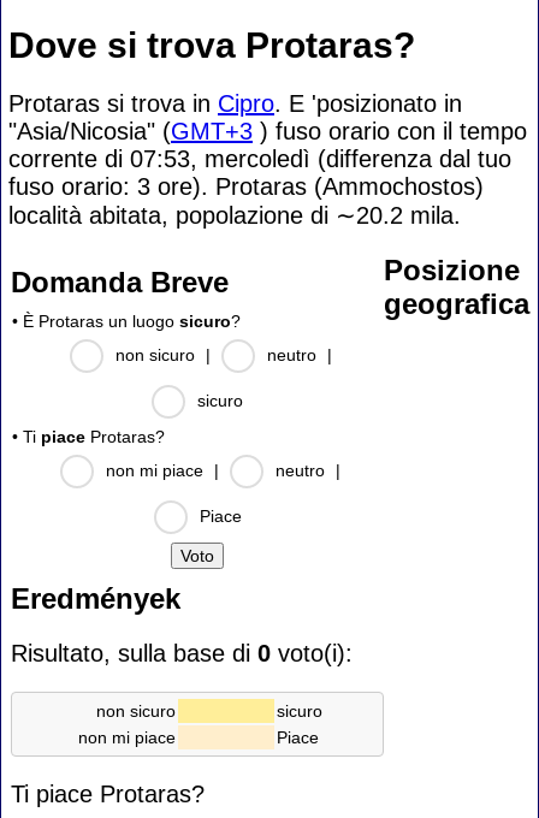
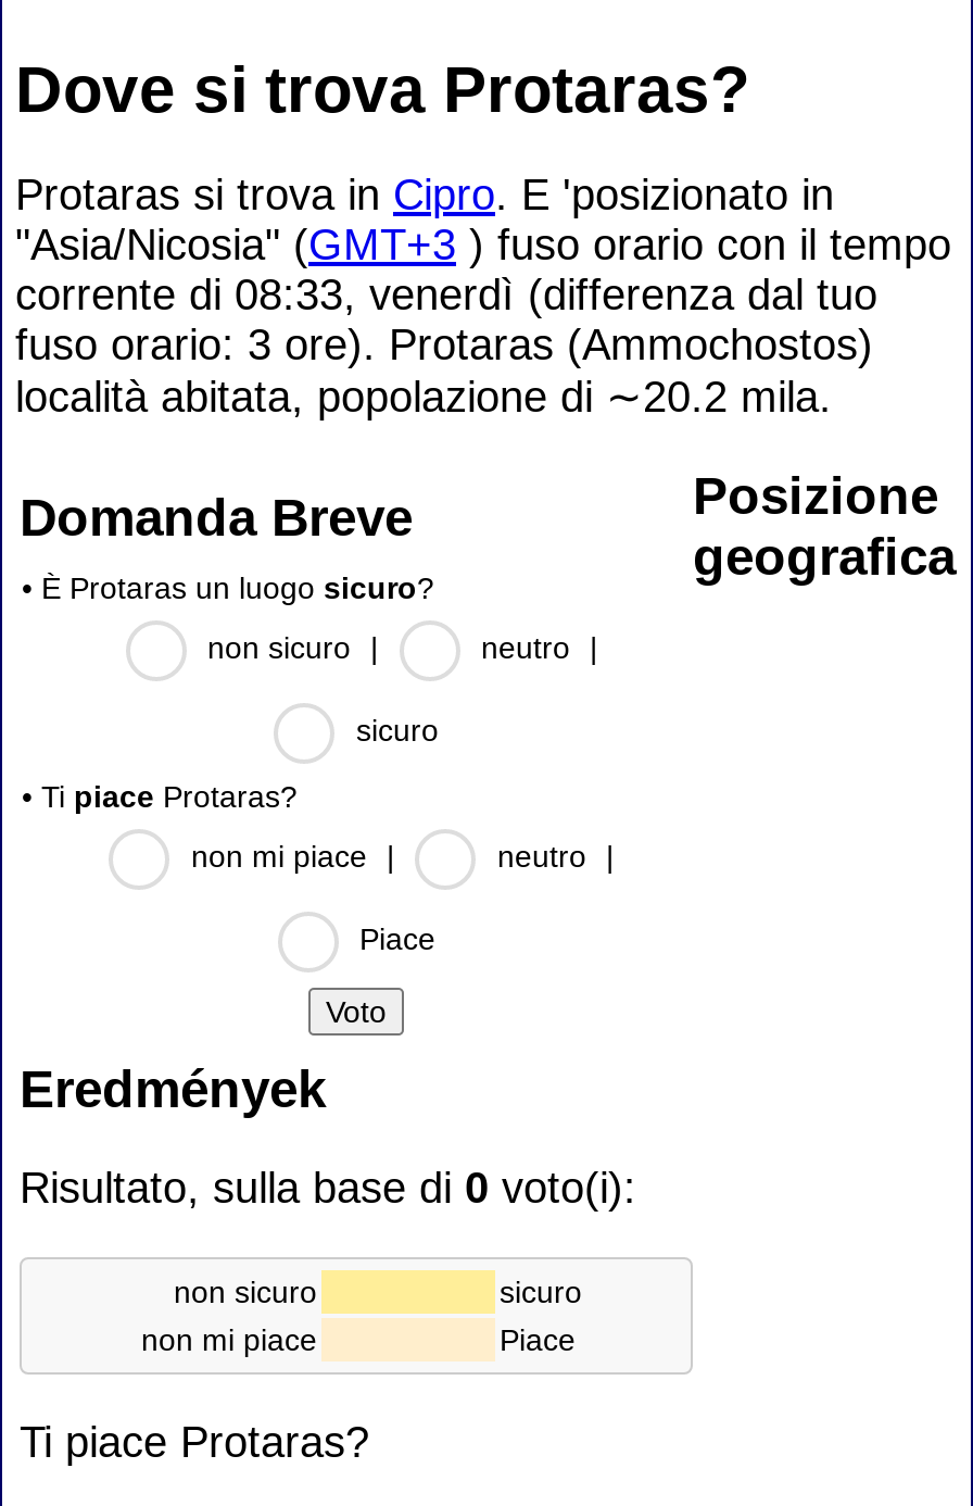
- corrente di 07:53, mercoledì (differenza dal tuo
+ corrente di 08:33, venerdì (differenza dal tuo
